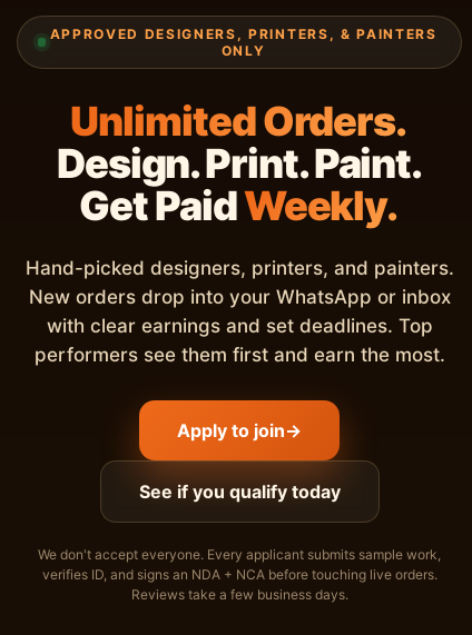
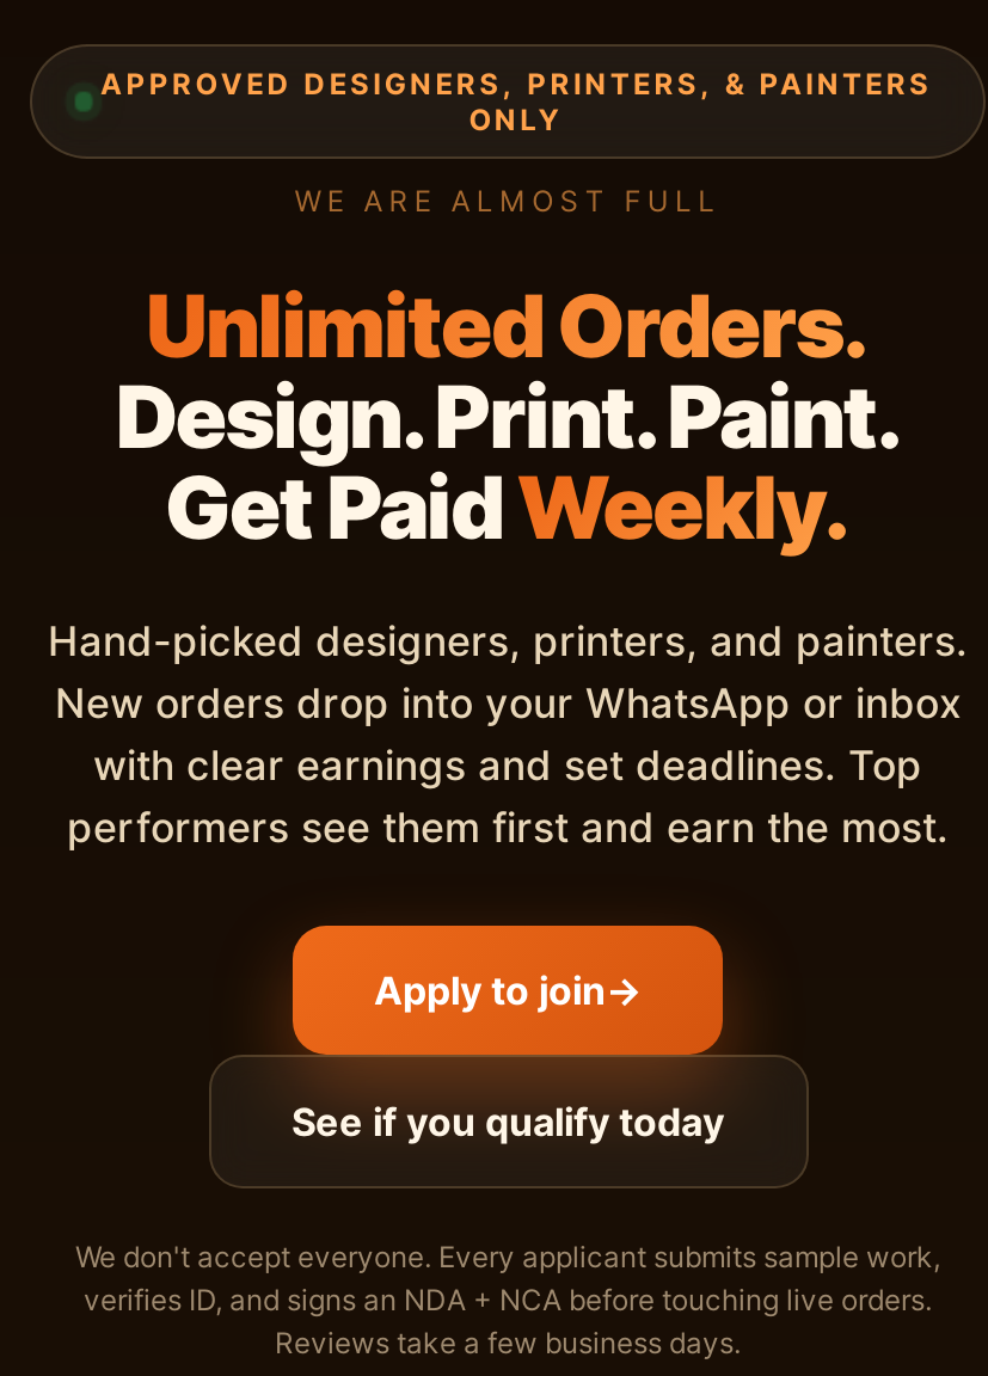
+ WE ARE ALMOST FULL
